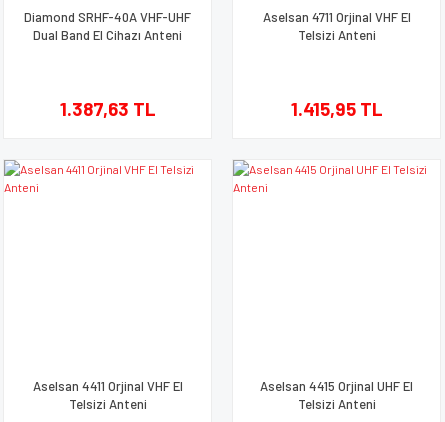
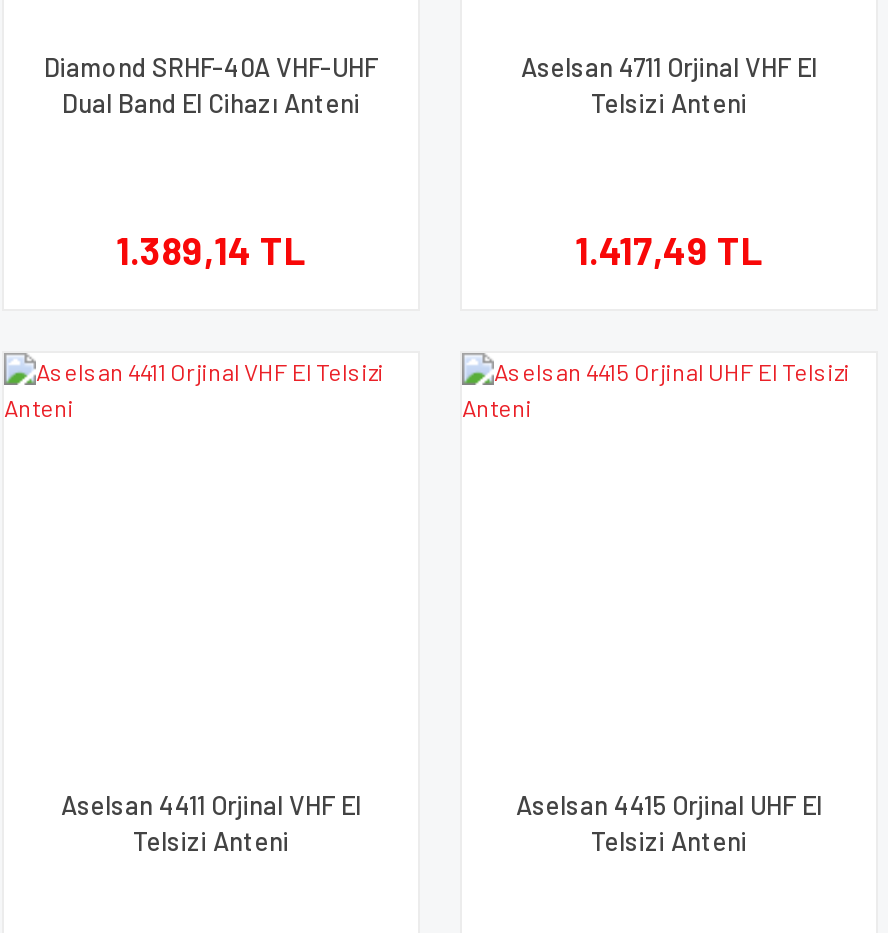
- 1.387,63 TL
+ 1.389,14 TL

- 1.415,95 TL
+ 1.417,49 TL
